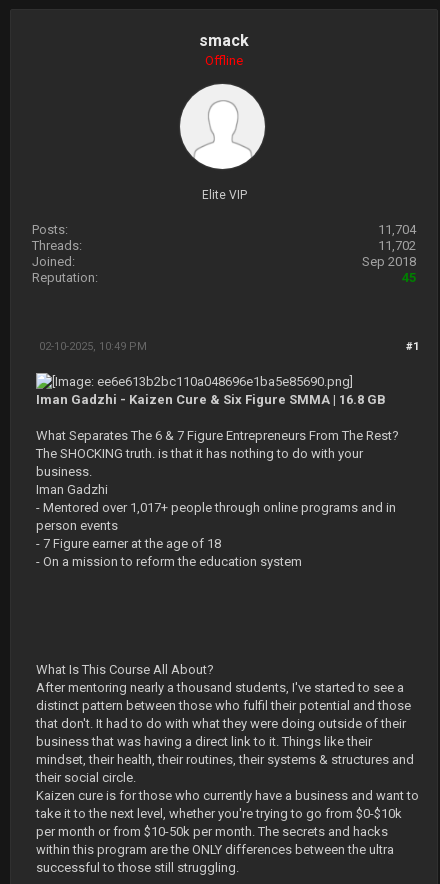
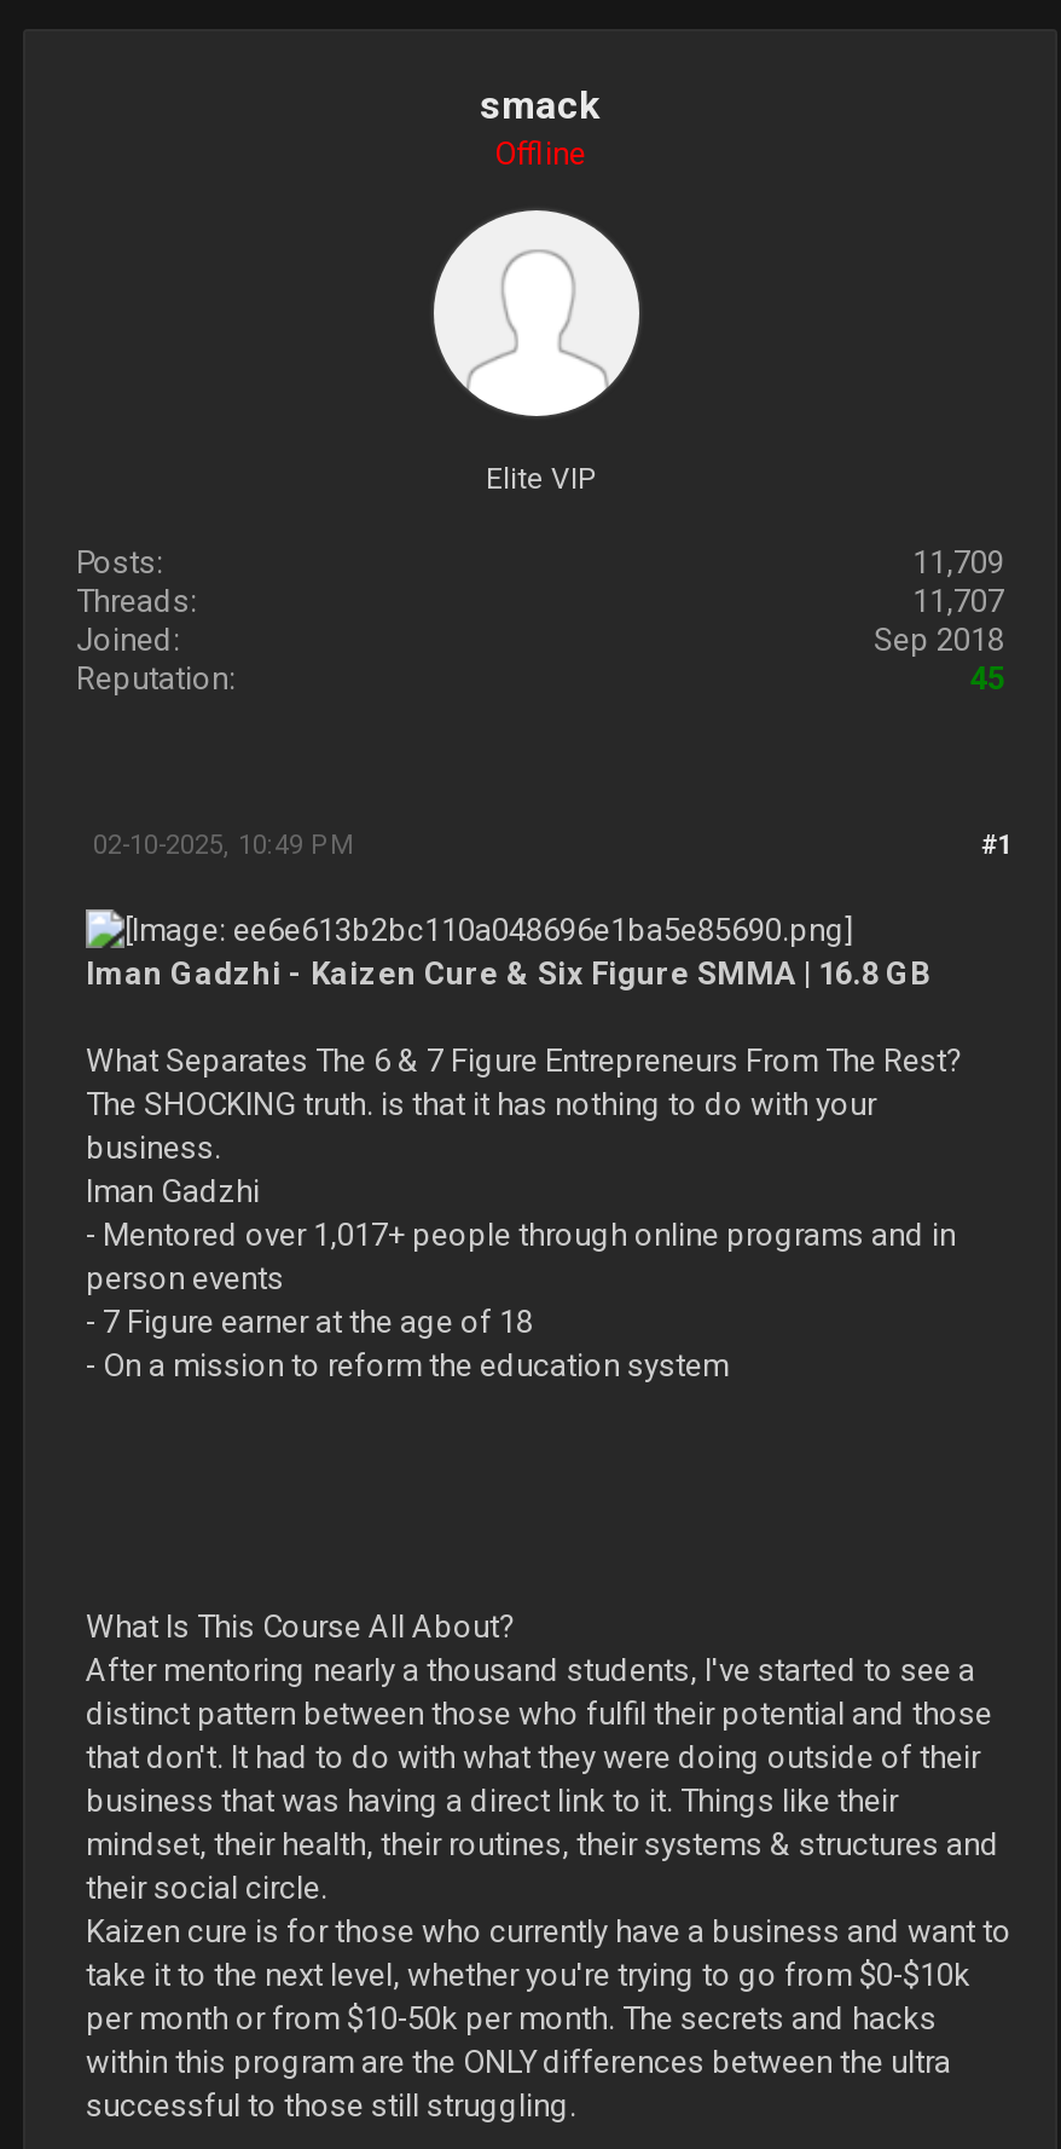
- 11,704
+ 11,709

- 11,702
+ 11,707
